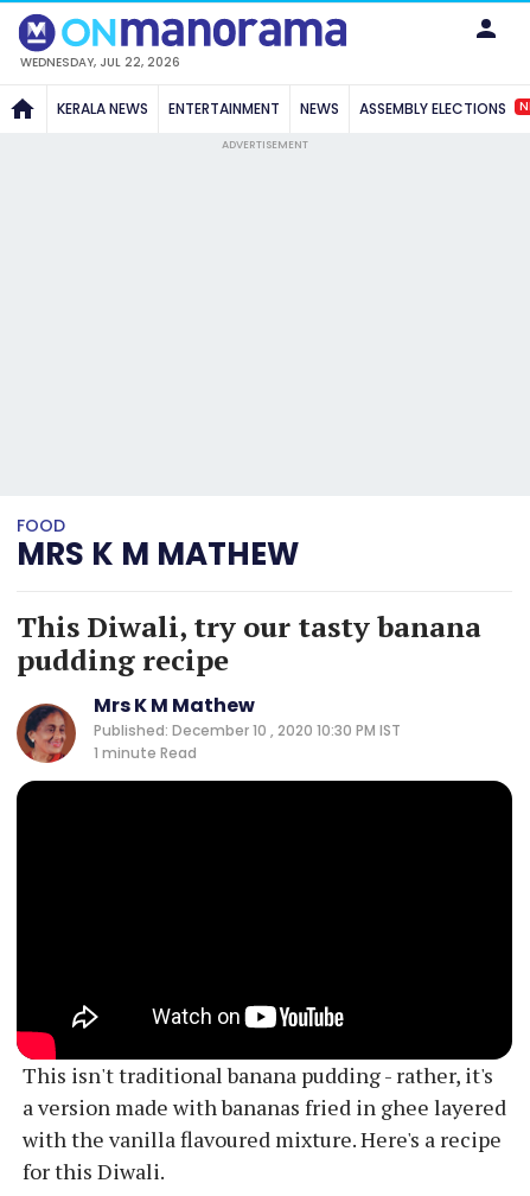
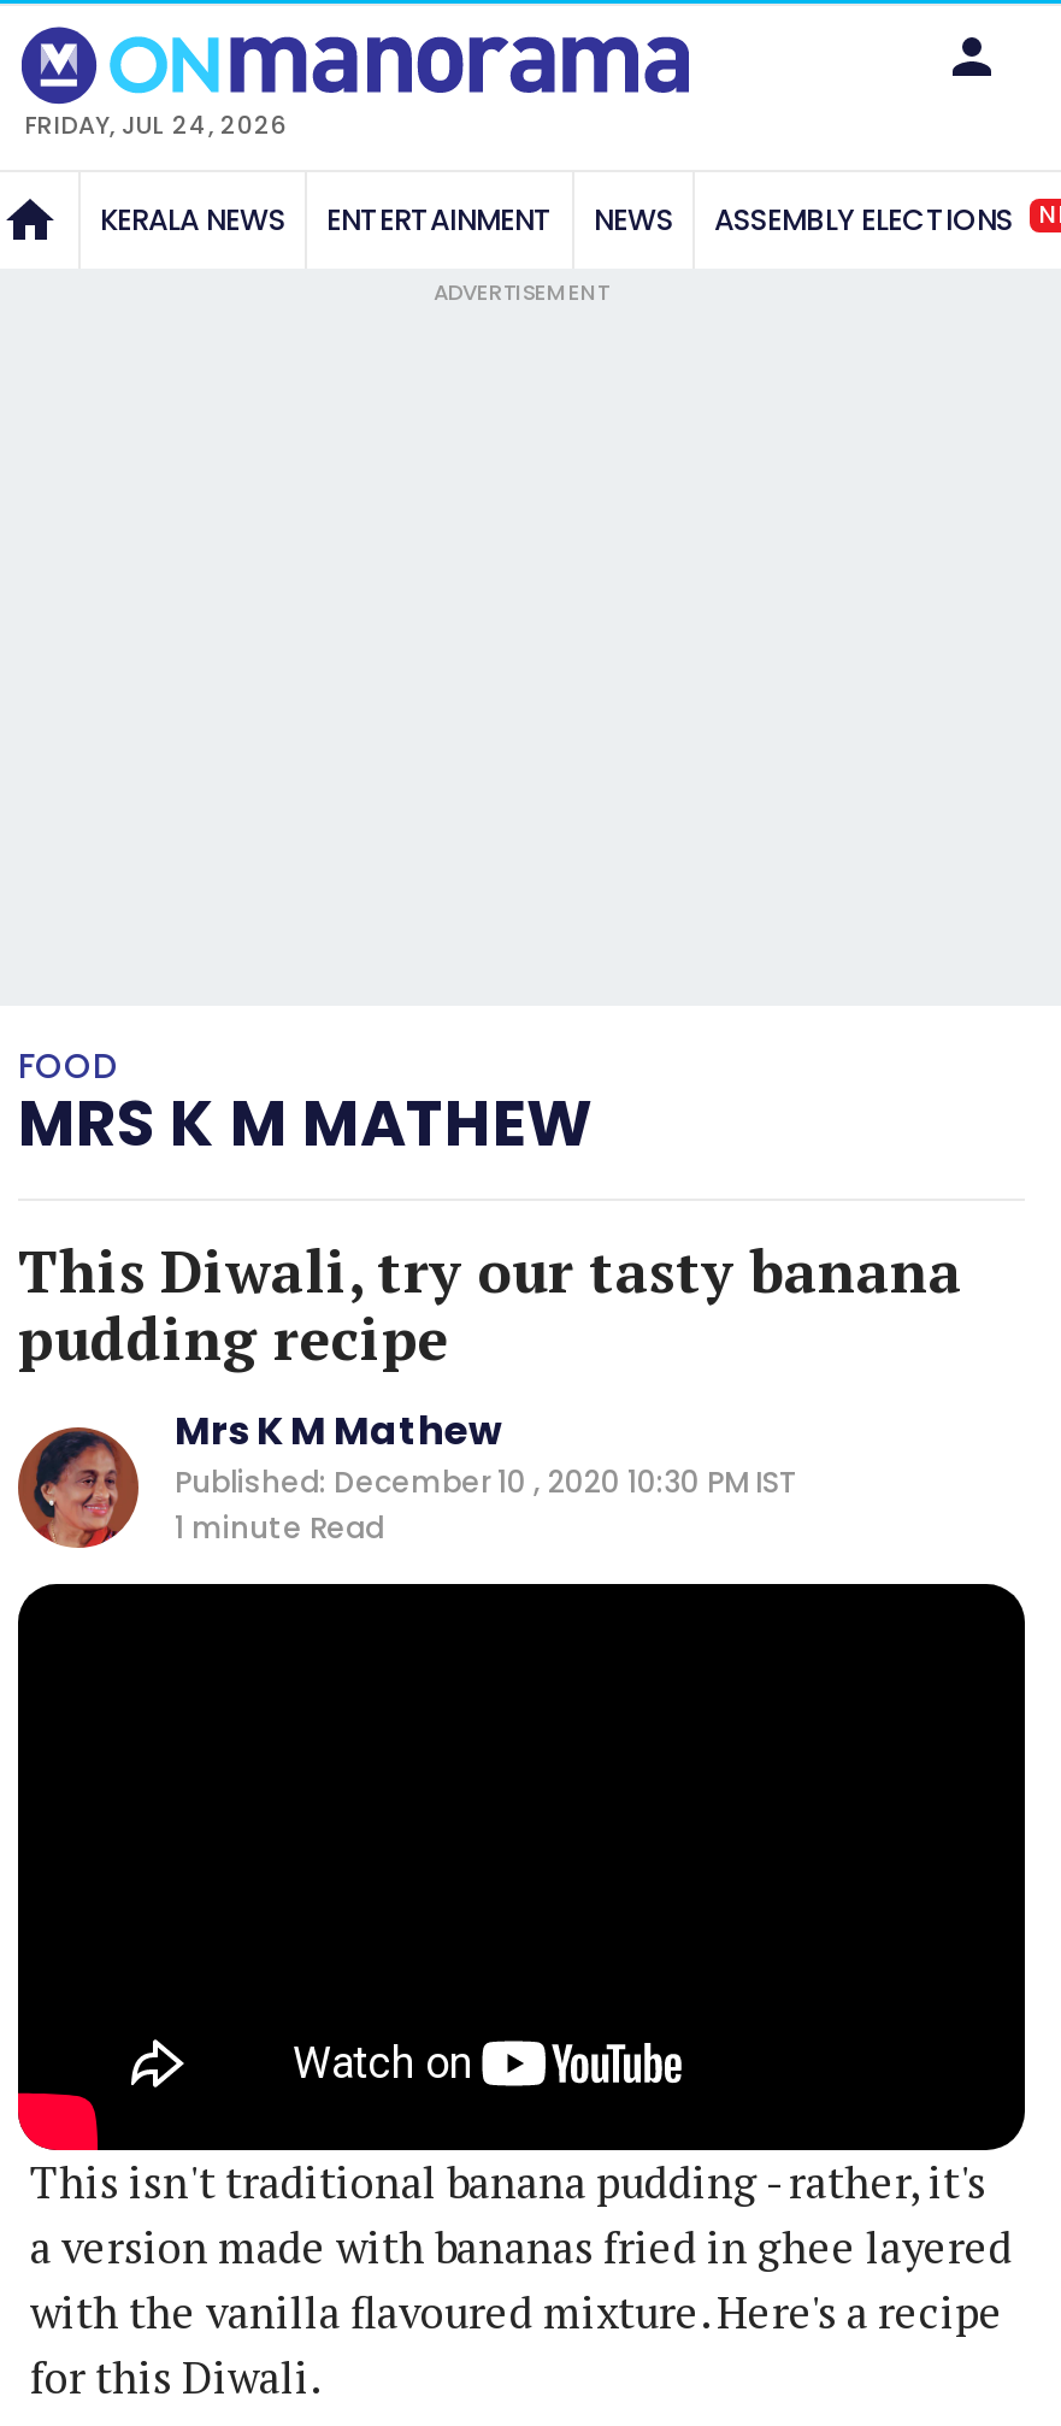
- WEDNESDAY, JUL 22, 2026
+ FRIDAY, JUL 24, 2026
